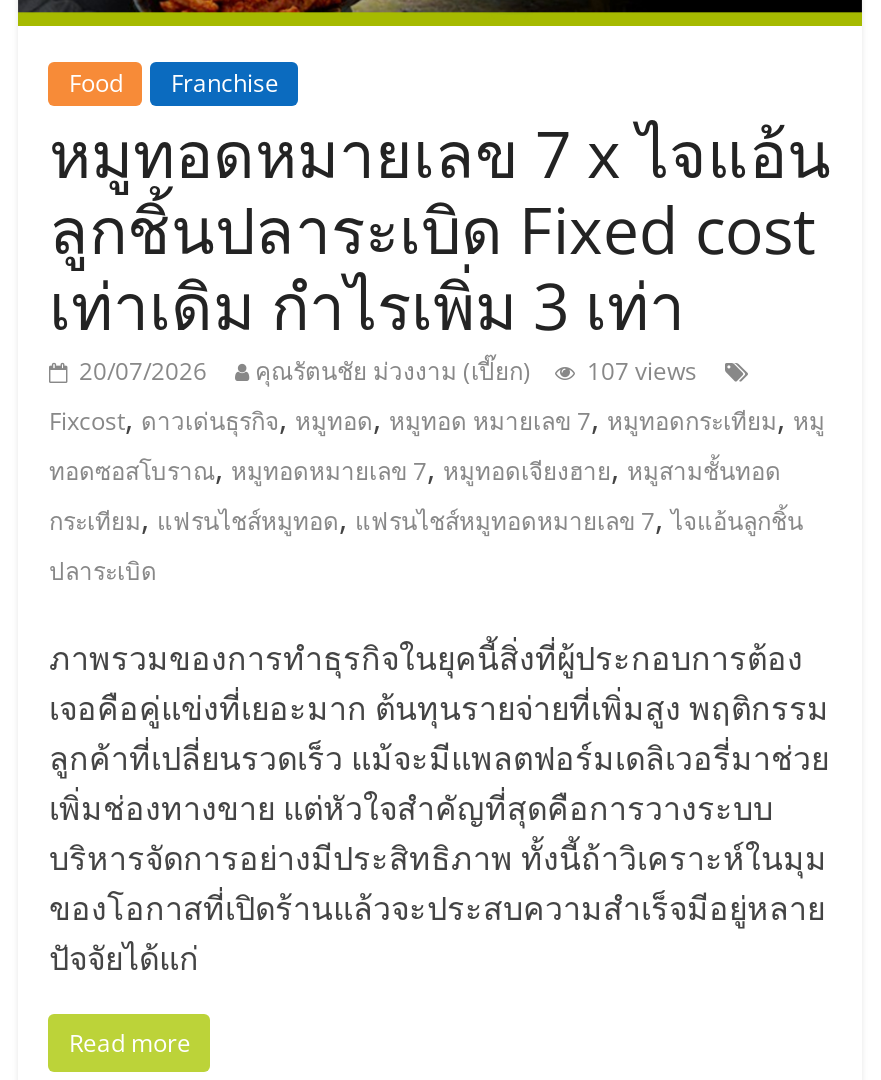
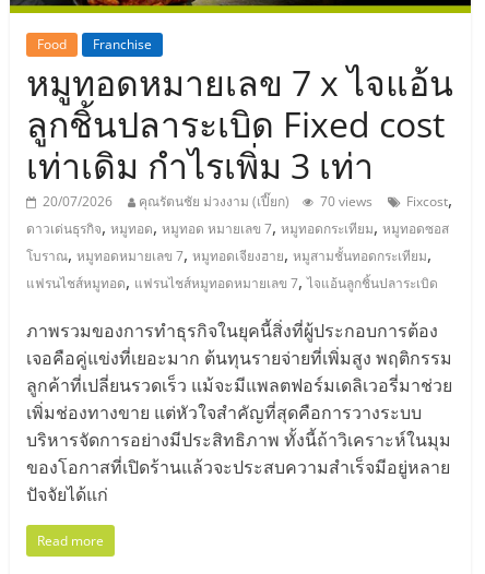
- 107 views
- Fixcost,ดาวเด่นธุรกิจ,หมูทอด,หมูทอด หมายเลข 7,หมูทอดกระเทียม,หมู
- ทอดซอสโบราณ,หมูทอดหมายเลข 7,หมูทอดเจียงฮาย,หมูสามชั้นทอด
- กระเทียม,แฟรนไชส์หมูทอด,แฟรนไชส์หมูทอดหมายเลข 7,ไจแอ้นลูกชิ้น
- ปลาระเบิด
+ 70 views
+ Fixcost,
+ ดาวเด่นธุรกิจ,หมูทอด,หมูทอด หมายเลข 7,หมูทอดกระเทียม,หมูทอดซอส
+ โบราณ,หมูทอดหมายเลข 7,หมูทอดเจียงฮาย,หมูสามชั้นทอดกระเทียม,
+ แฟรนไชส์หมูทอด,แฟรนไชส์หมูทอดหมายเลข 7,ไจแอ้นลูกชิ้นปลาระเบิด
